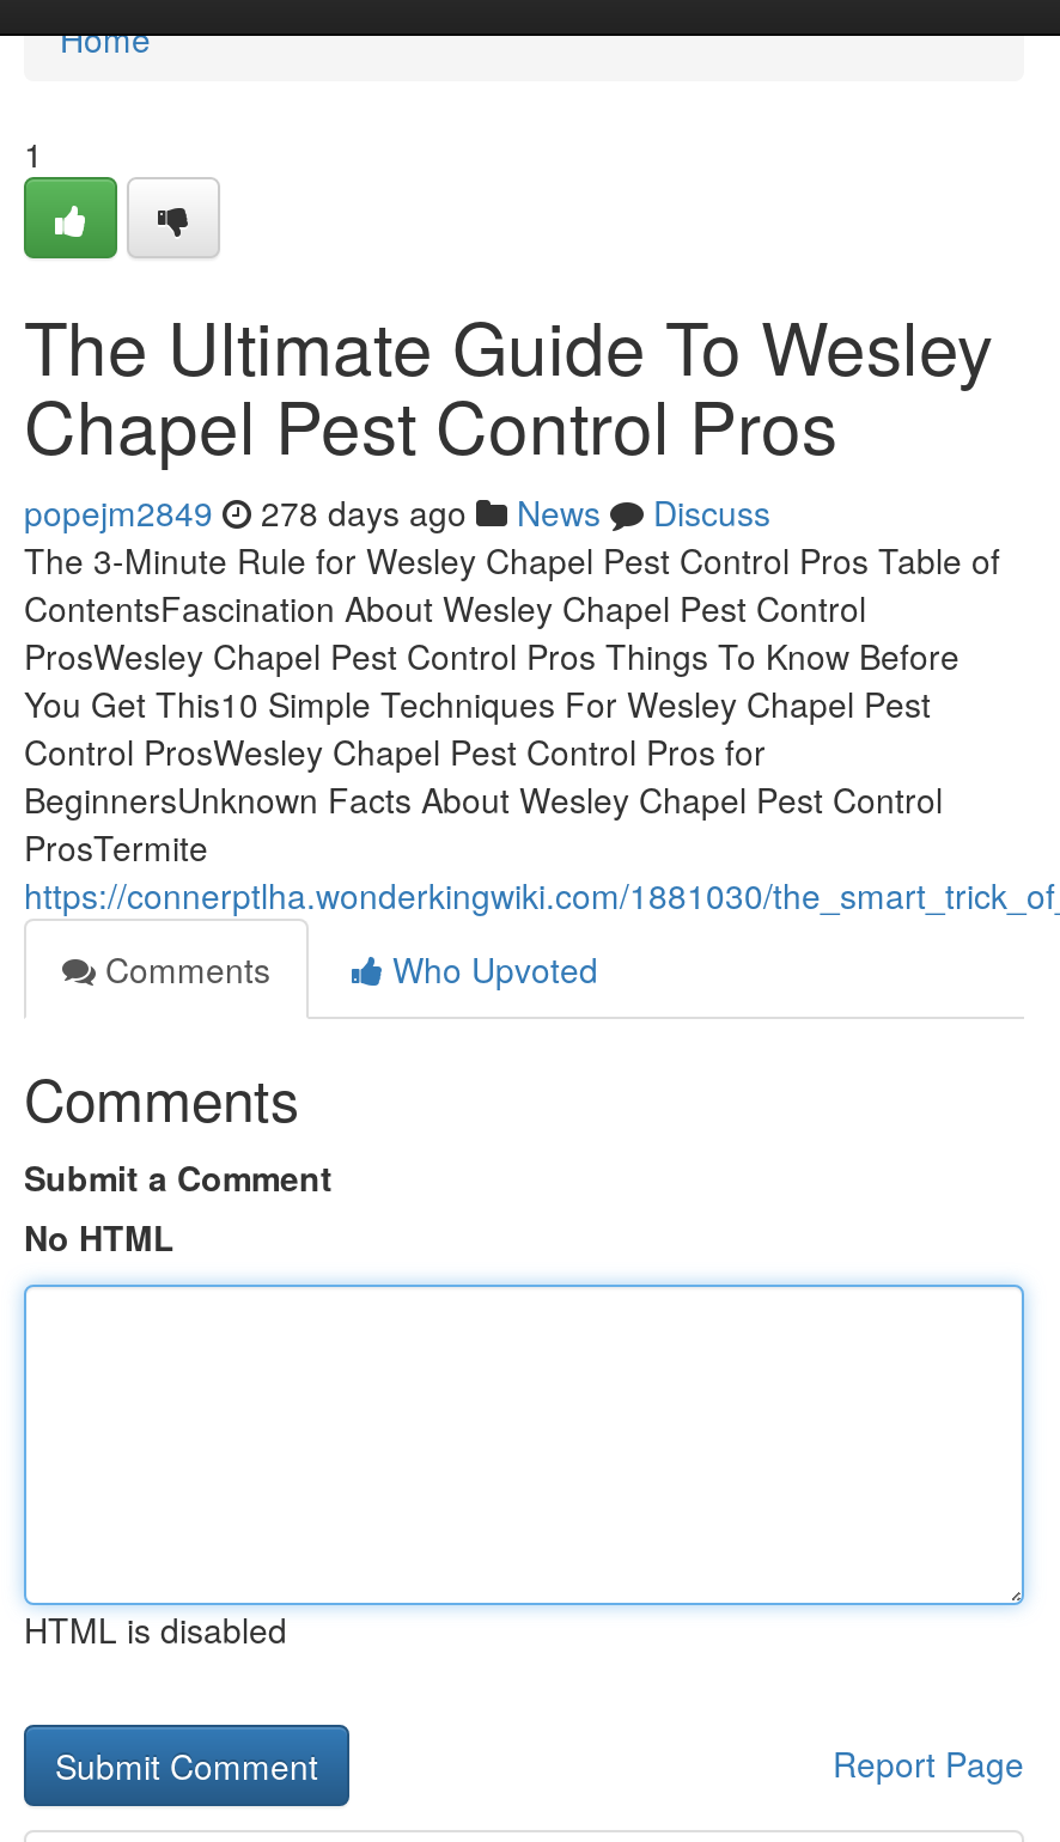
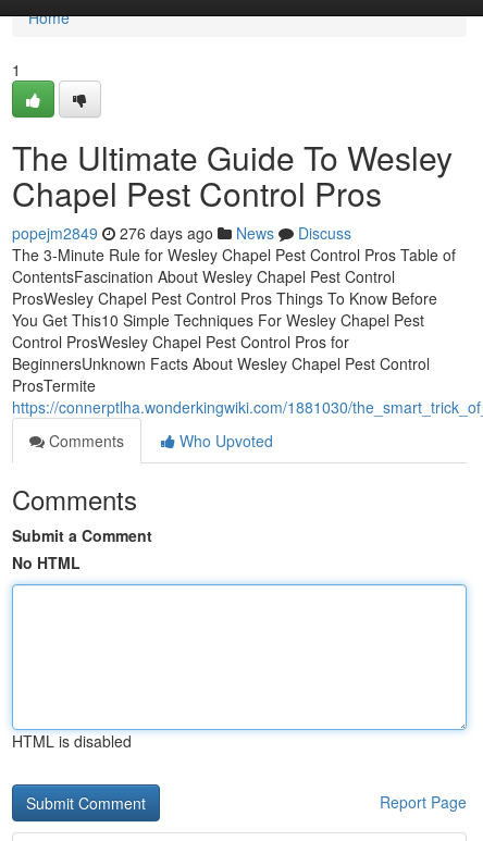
- popejm2849 278 days ago News Discuss
+ popejm2849 276 days ago News Discuss
